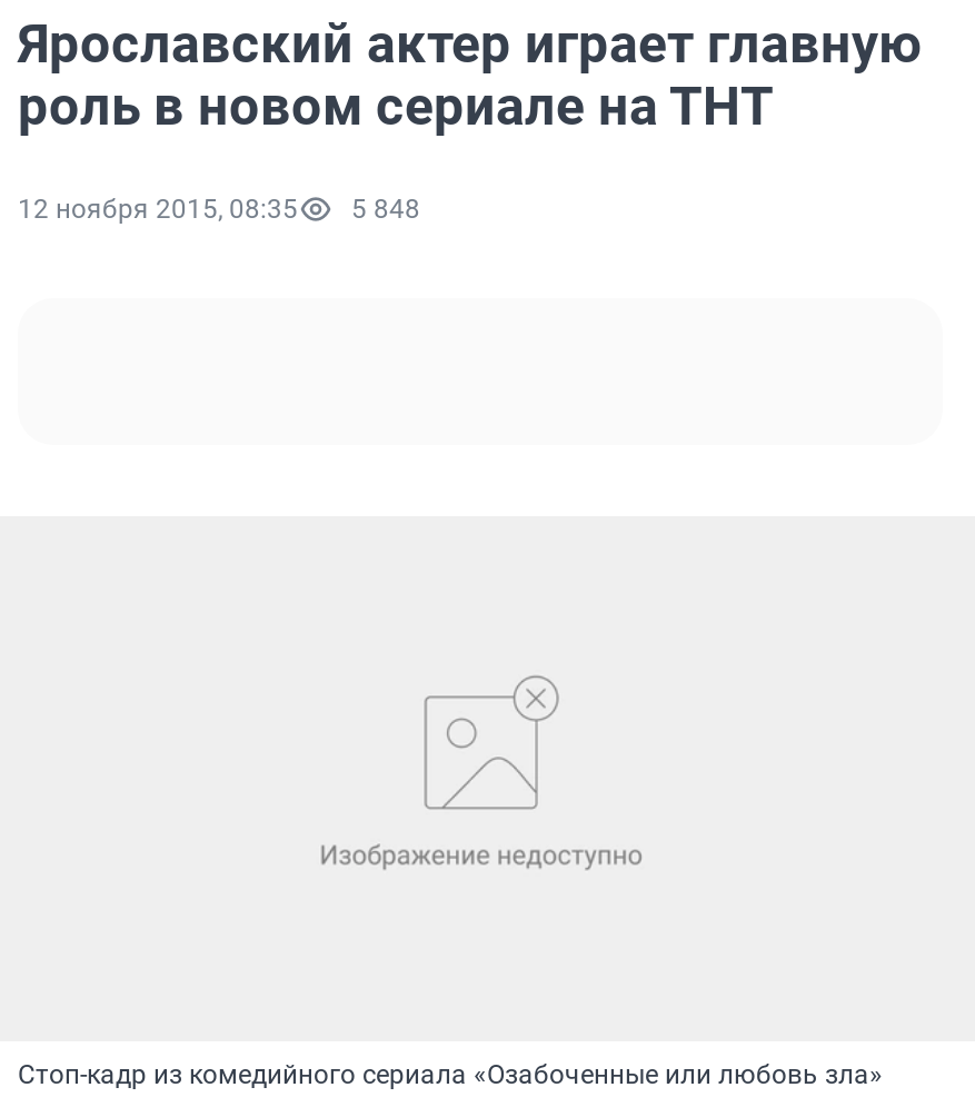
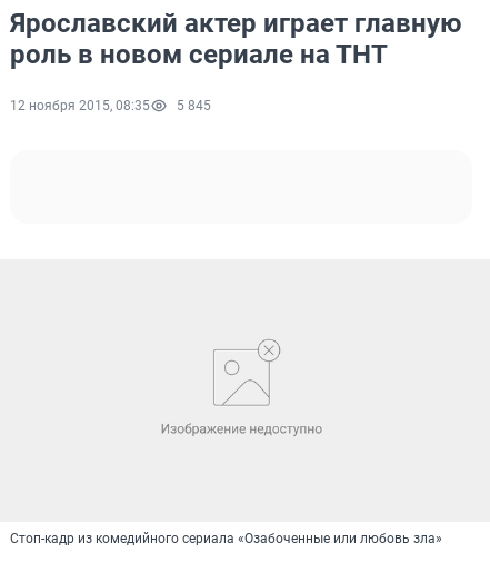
- 12 ноября 2015, 08:35 5 848
+ 12 ноября 2015, 08:35 5 845
